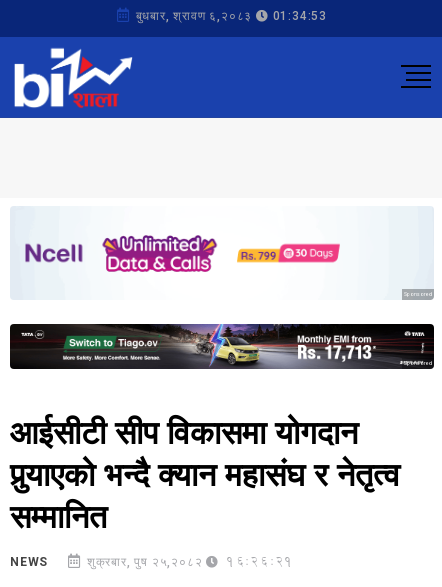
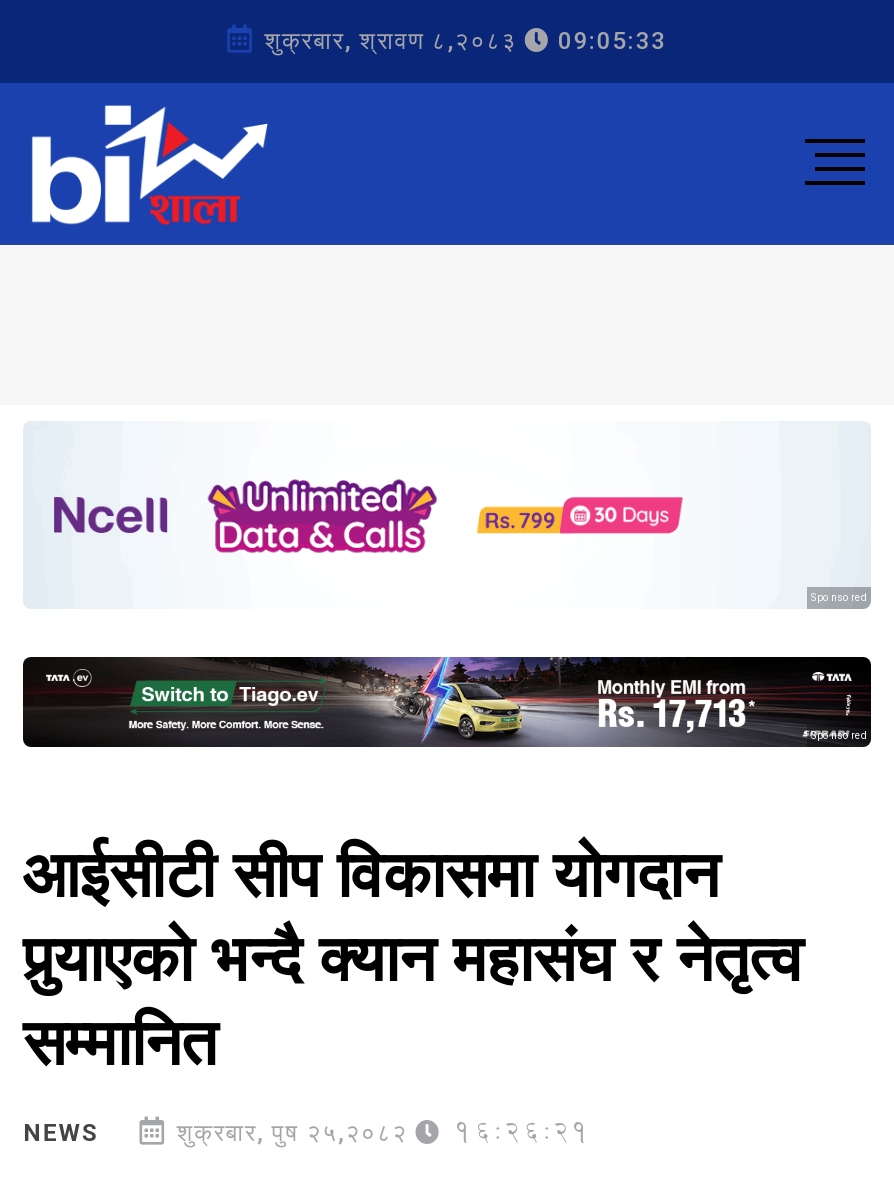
- बुधबार, श्रावण ६,२०८३
+ शुक्रबार, श्रावण ८,२०८३

- 01:34:53
+ 09:05:33
